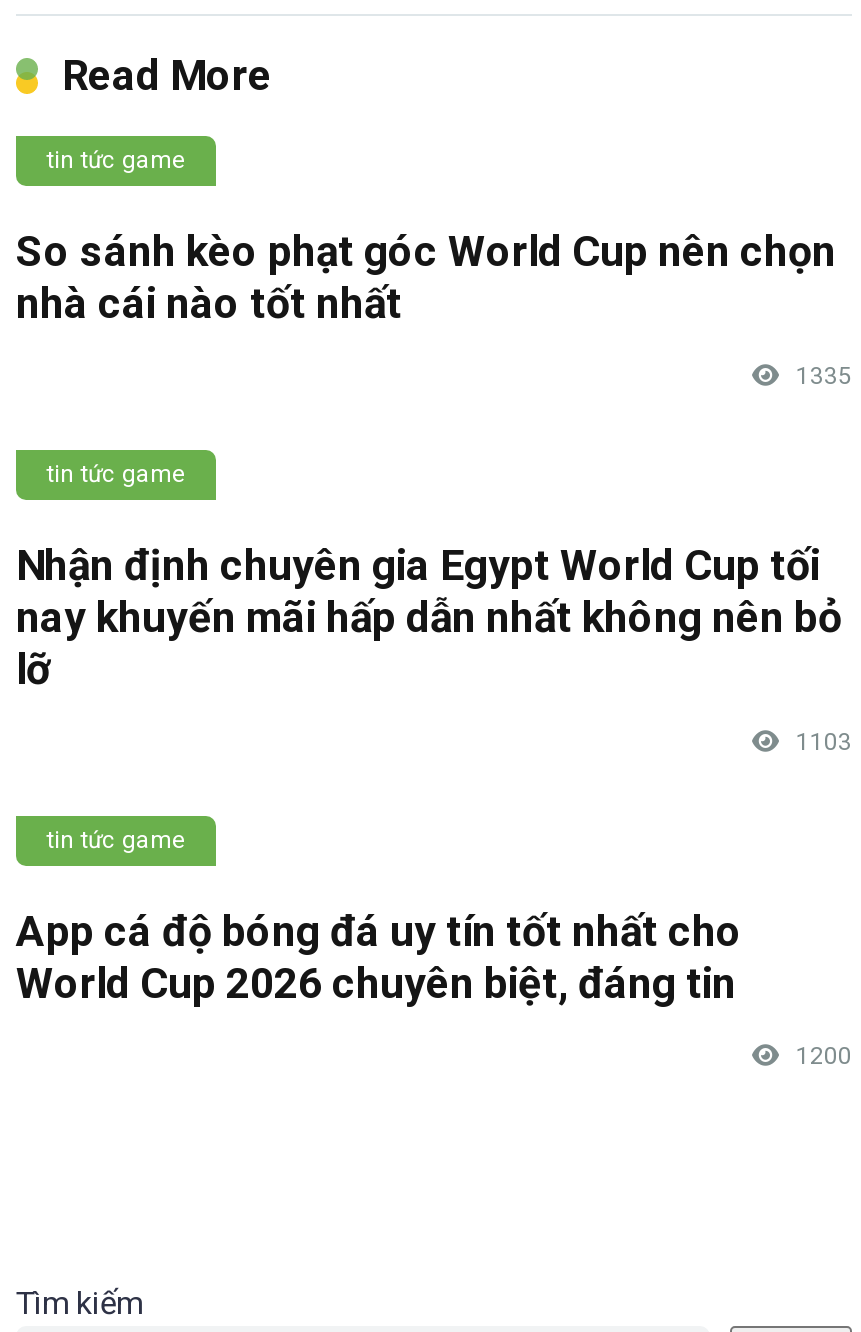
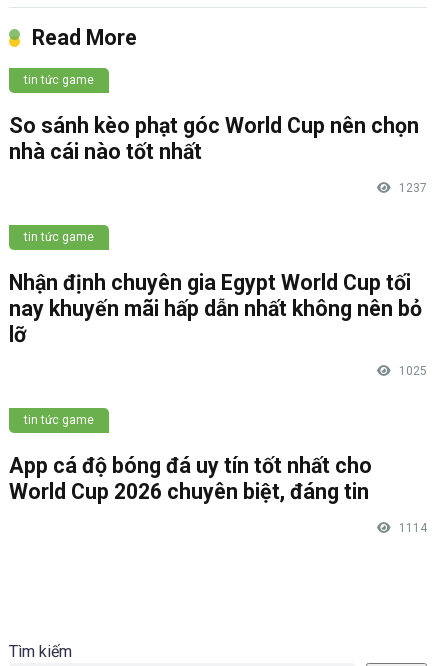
- 1335
+ 1237

- 1103
+ 1025

- 1200
+ 1114
